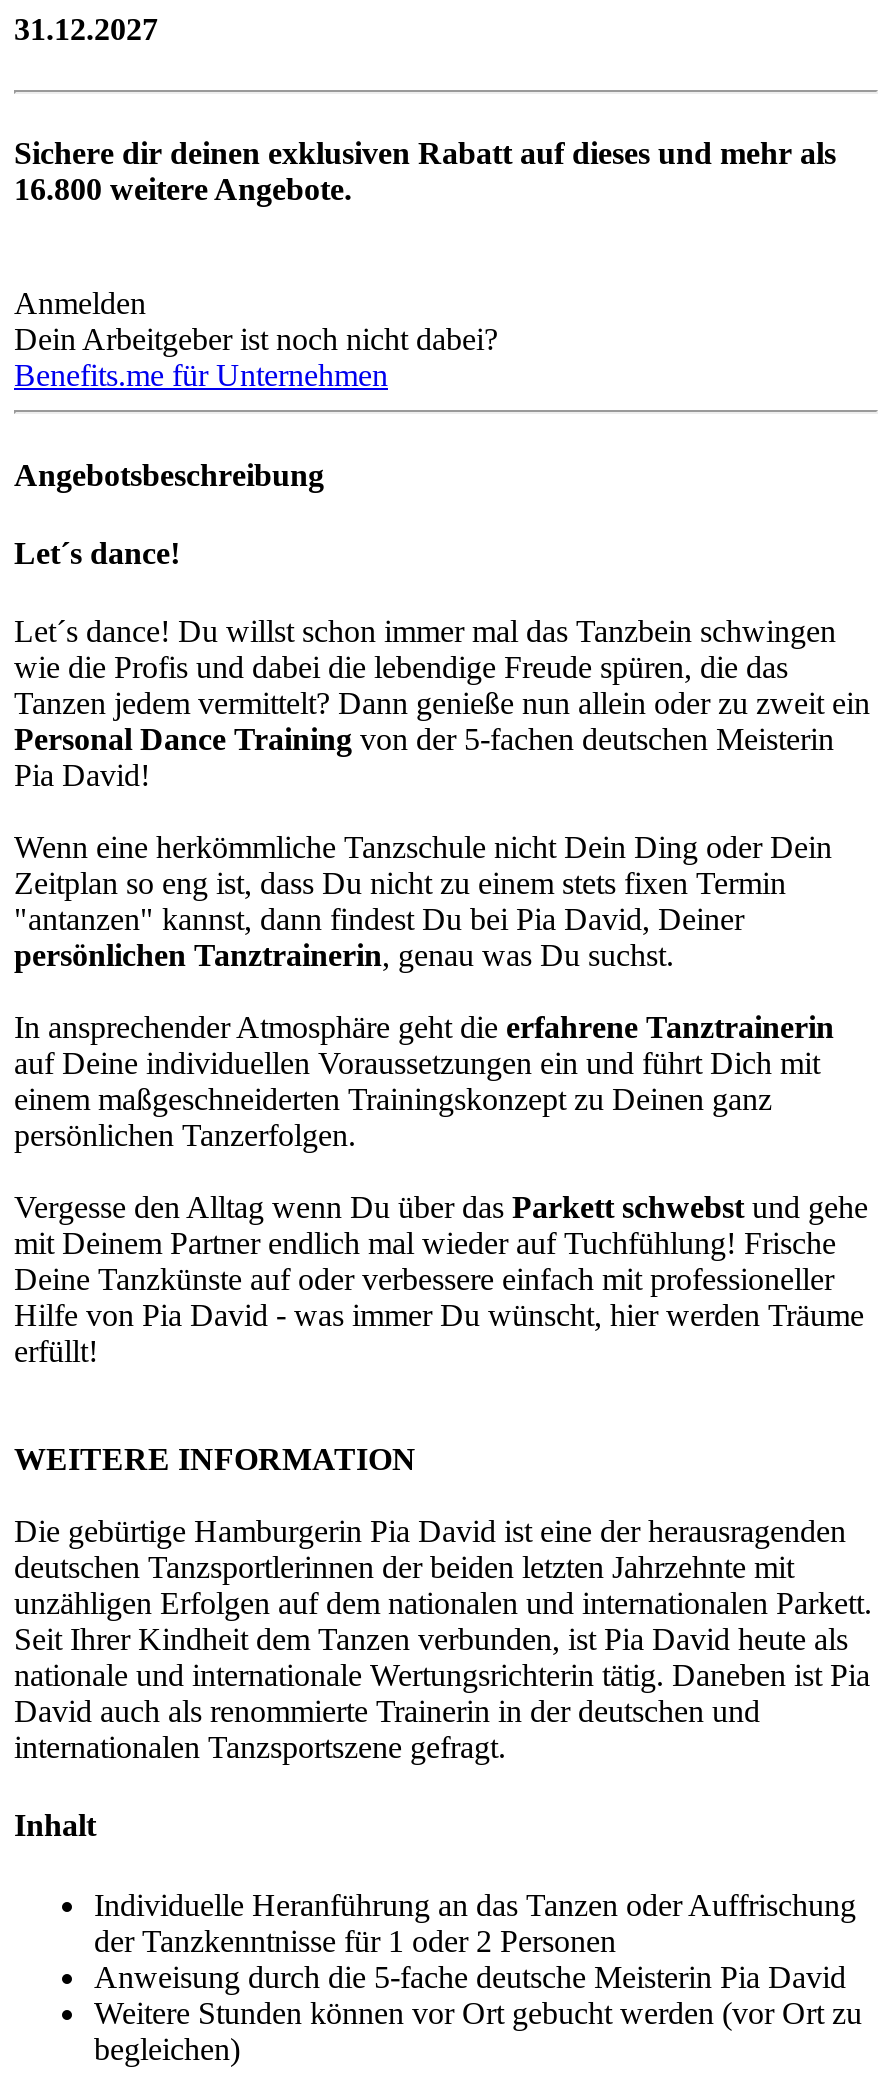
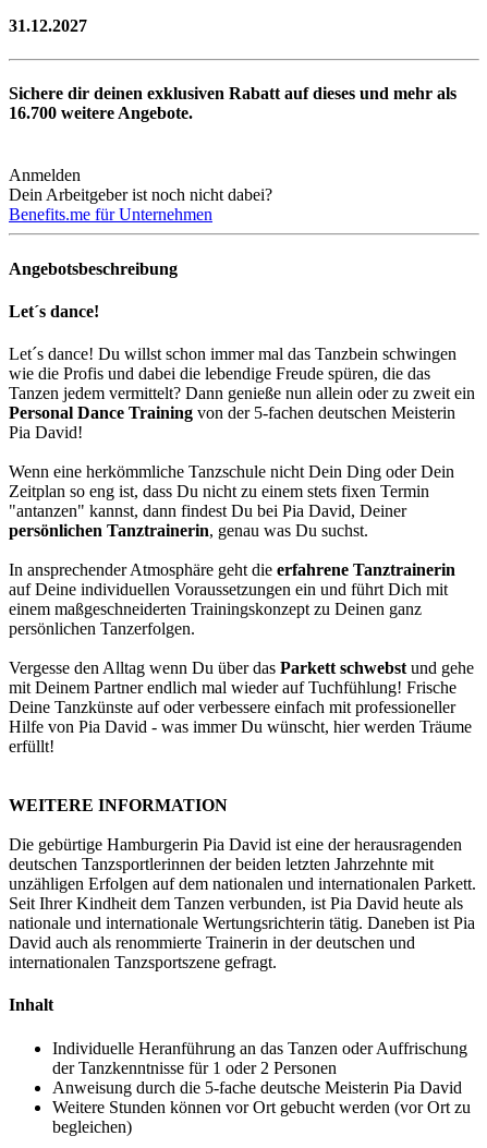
- 16.800 weitere Angebote.
+ 16.700 weitere Angebote.
